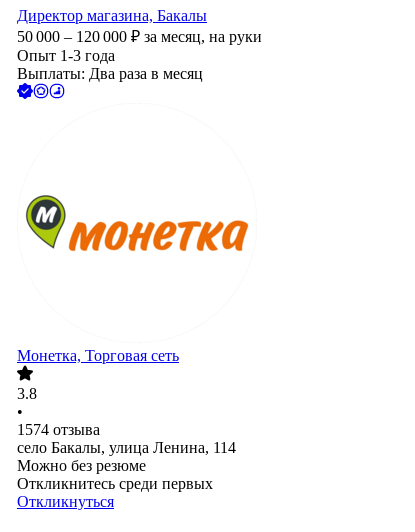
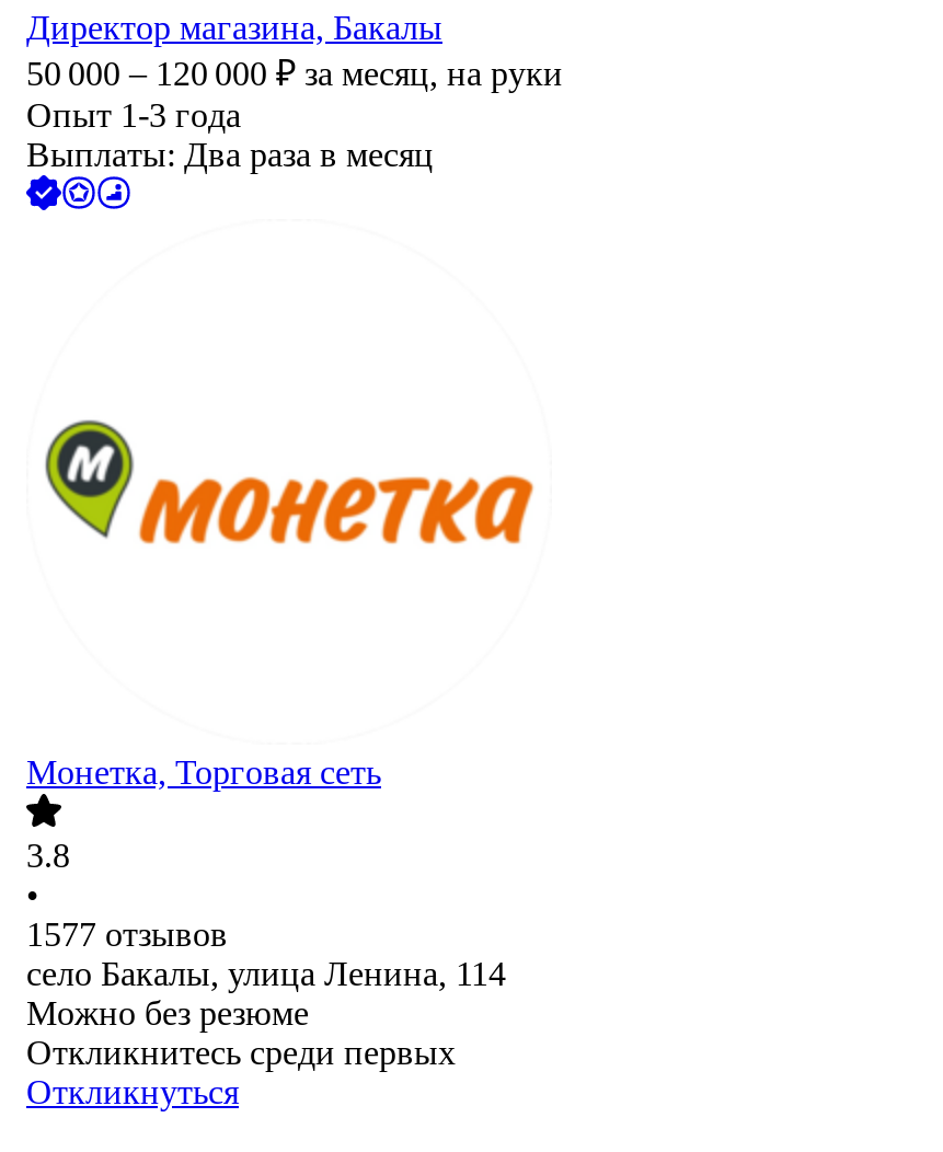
- 1574 отзыва
+ 1577 отзывов
